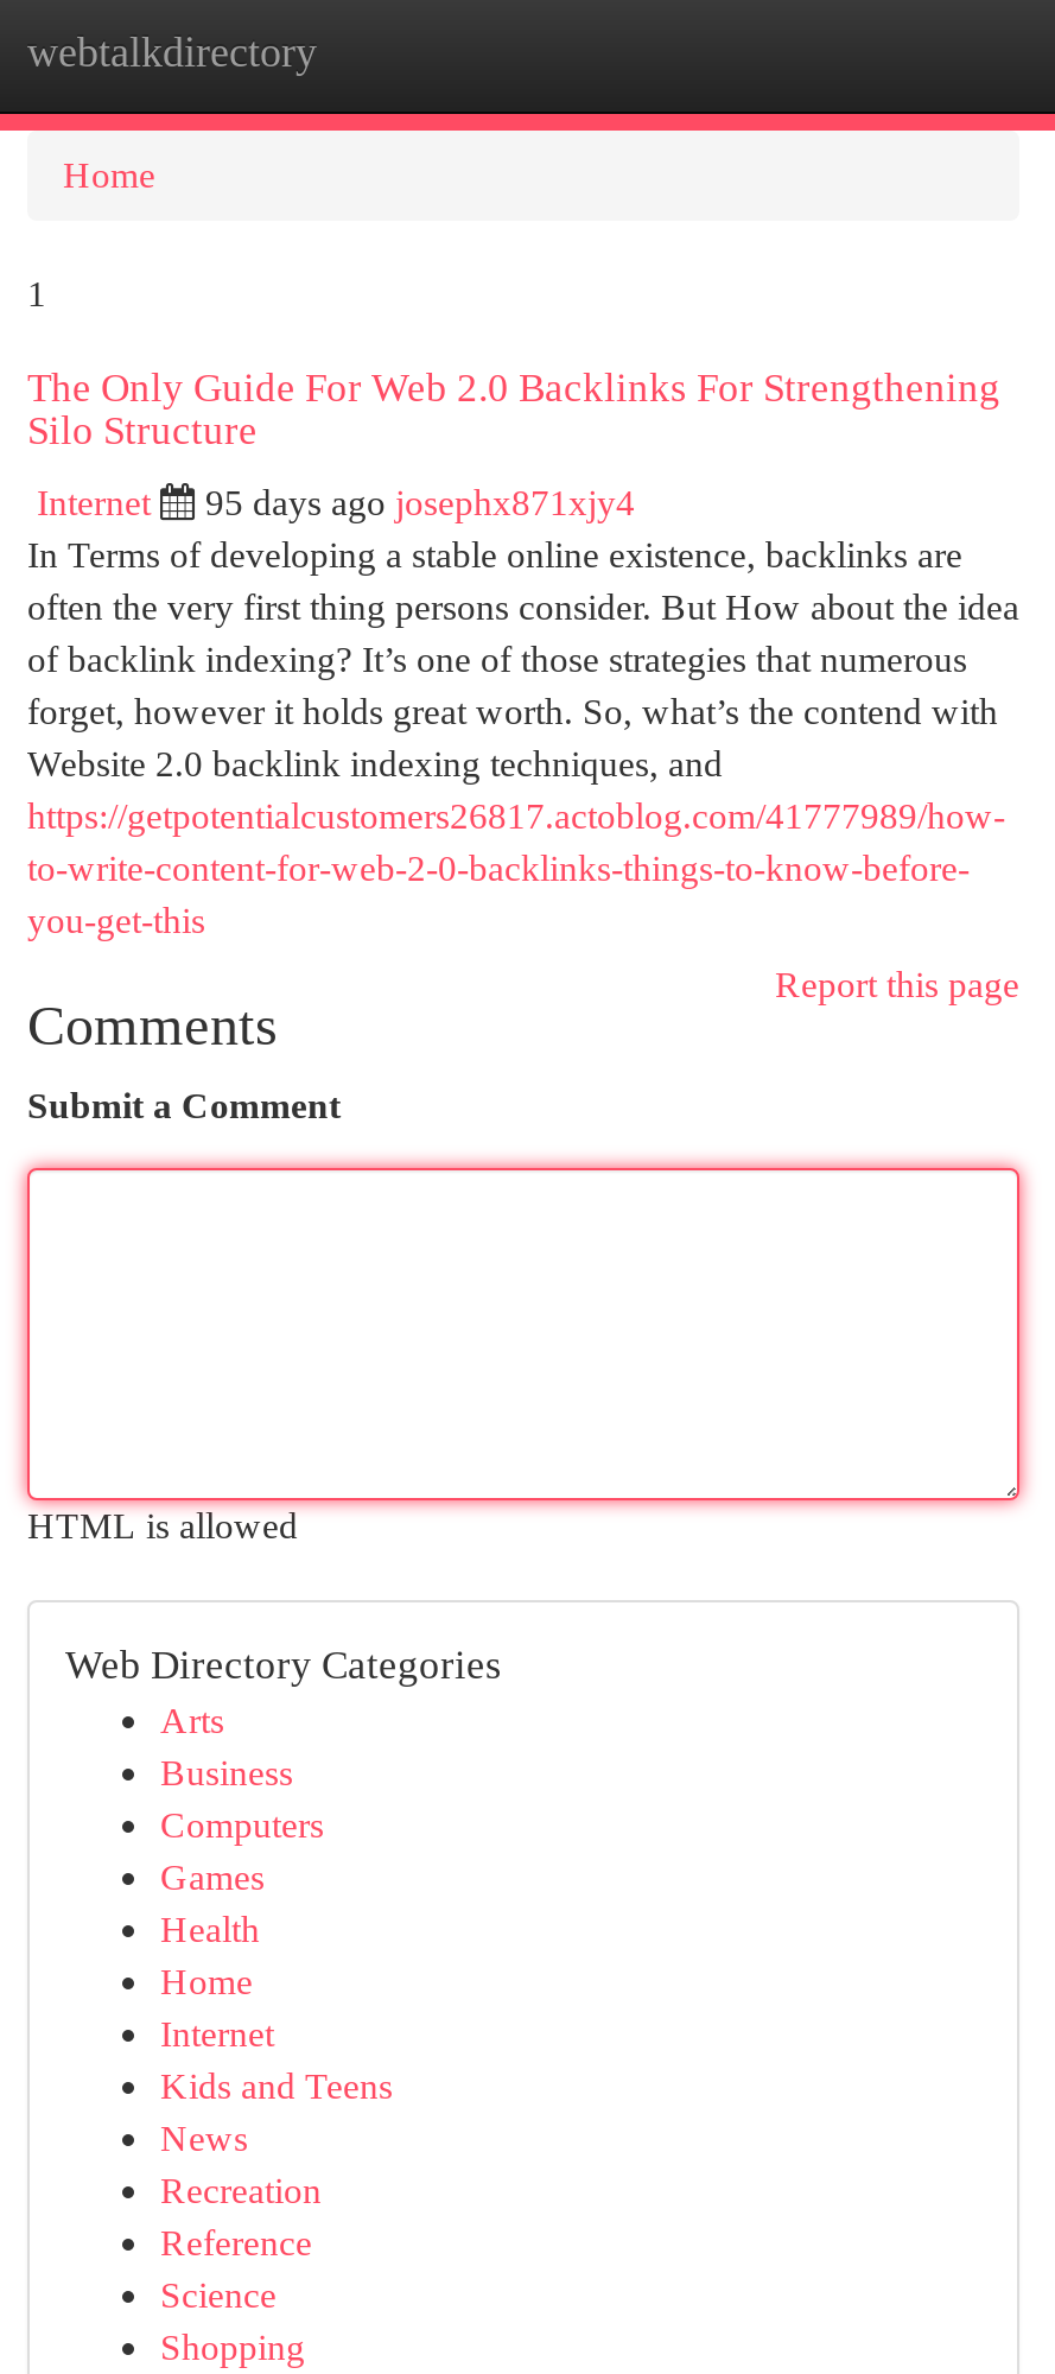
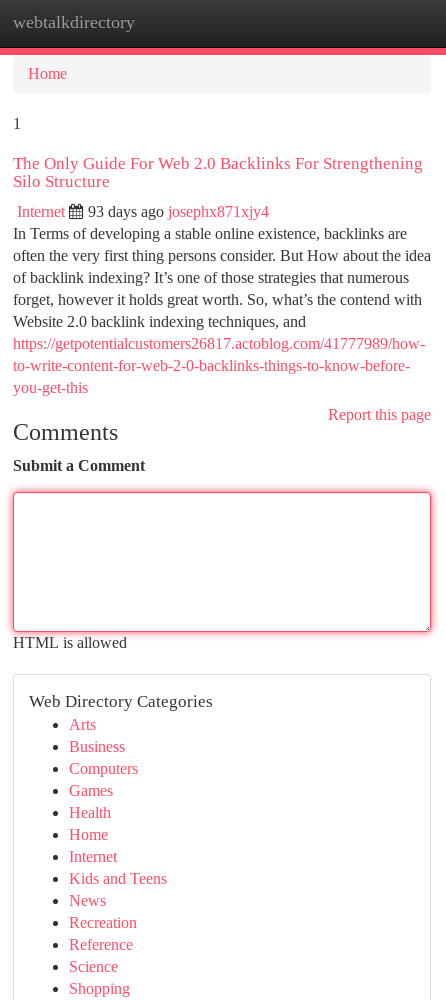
- 95 days ago josephx871xjy4
+ 93 days ago josephx871xjy4
